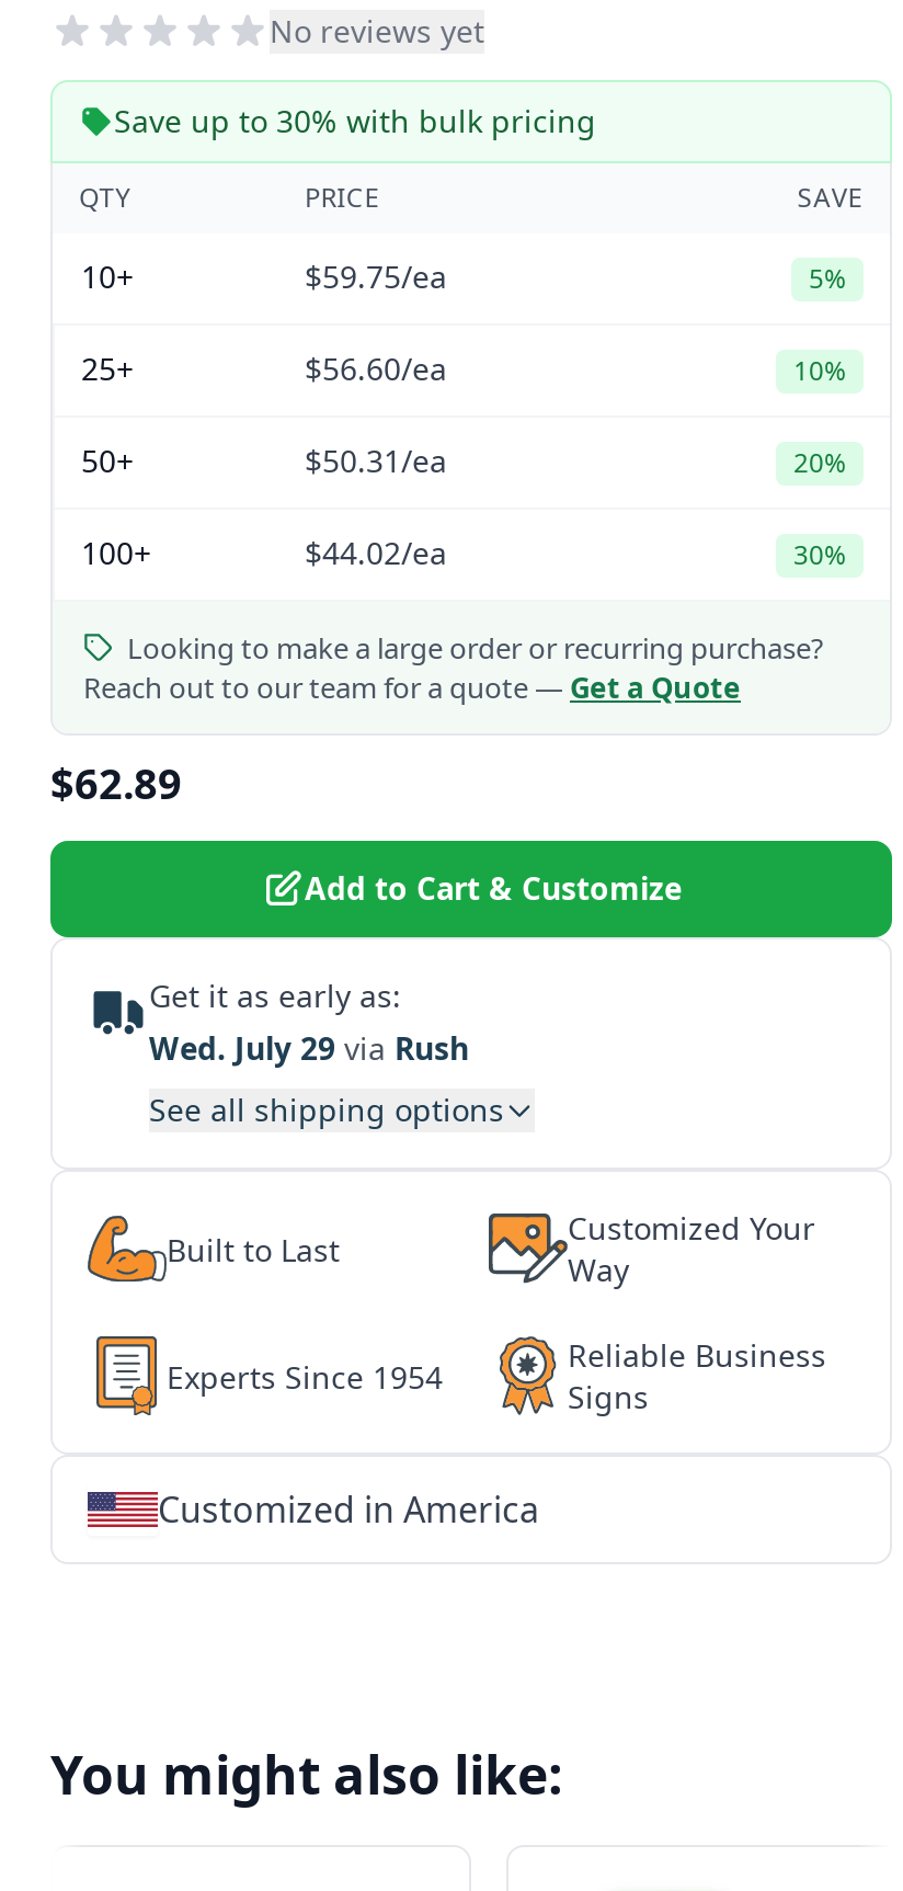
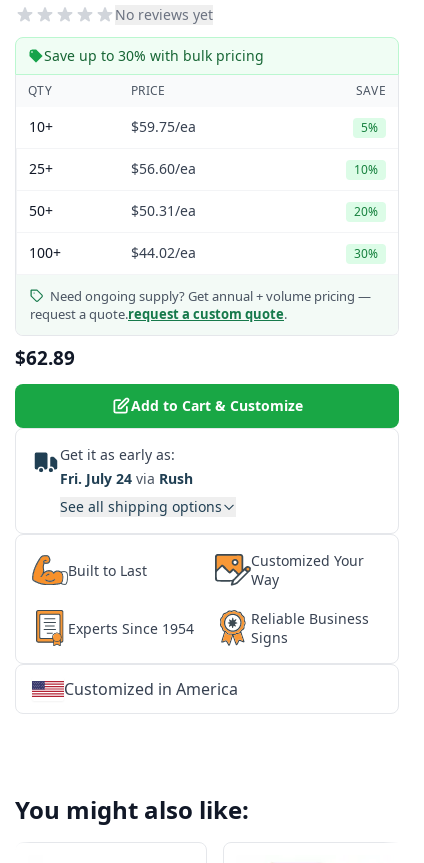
- Looking to make a large order or recurring purchase?
- Reach out to our team for a quote — Get a Quote
+ Need ongoing supply? Get annual + volume pricing —
+ request a quote. request a custom quote.

- Wed. July 29 via Rush
+ Fri. July 24 via Rush
